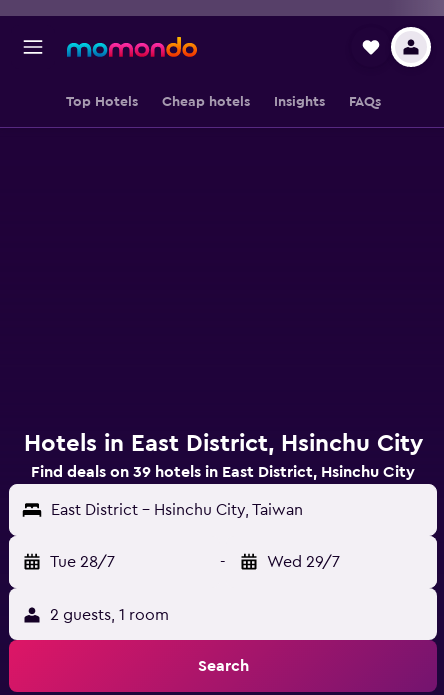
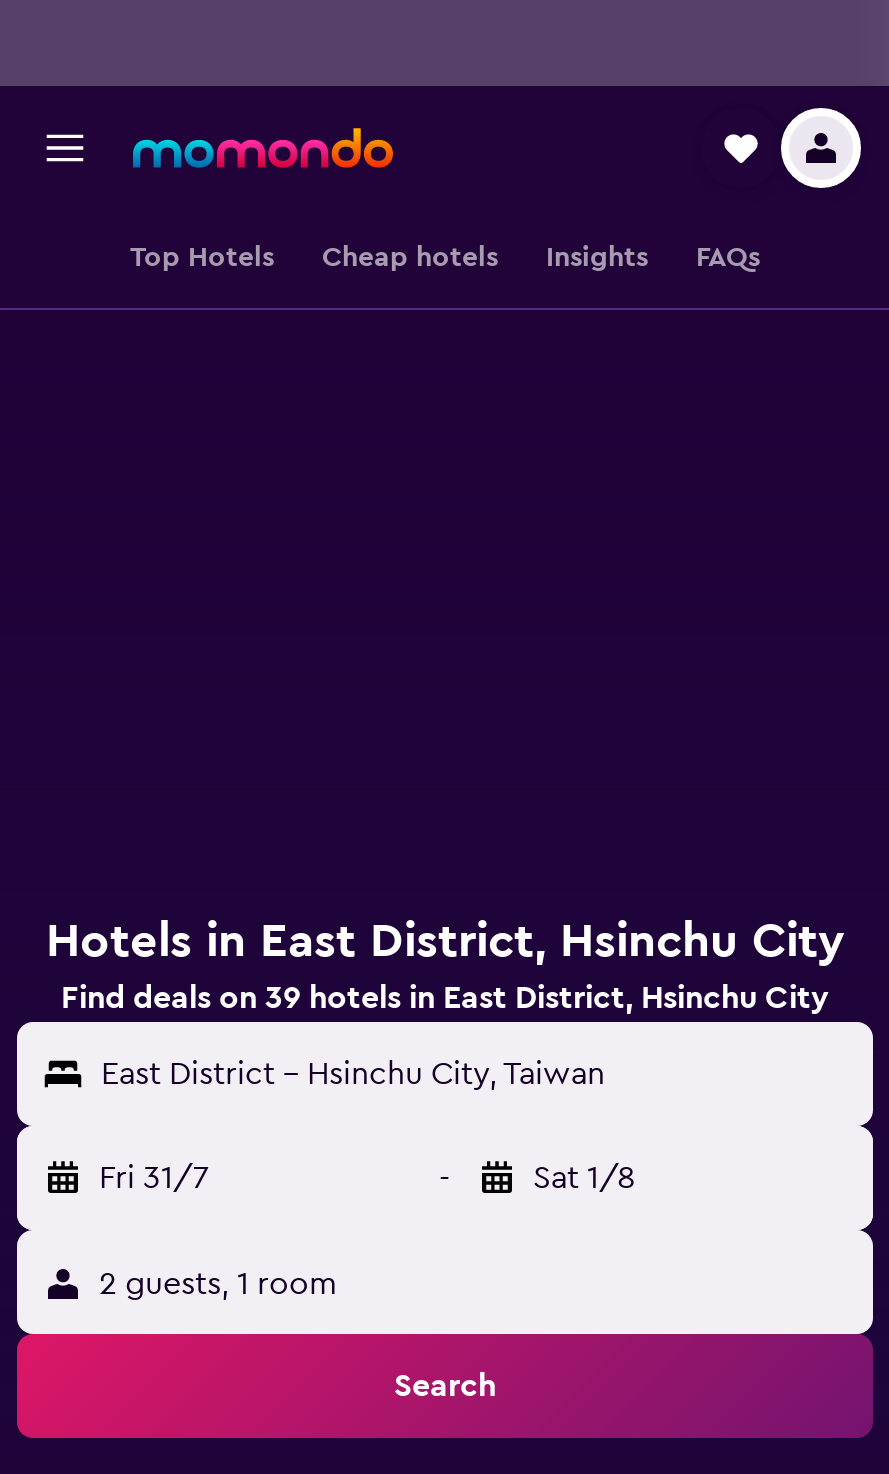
- Tue 28/7
+ Fri 31/7

- Wed 29/7
+ Sat 1/8
